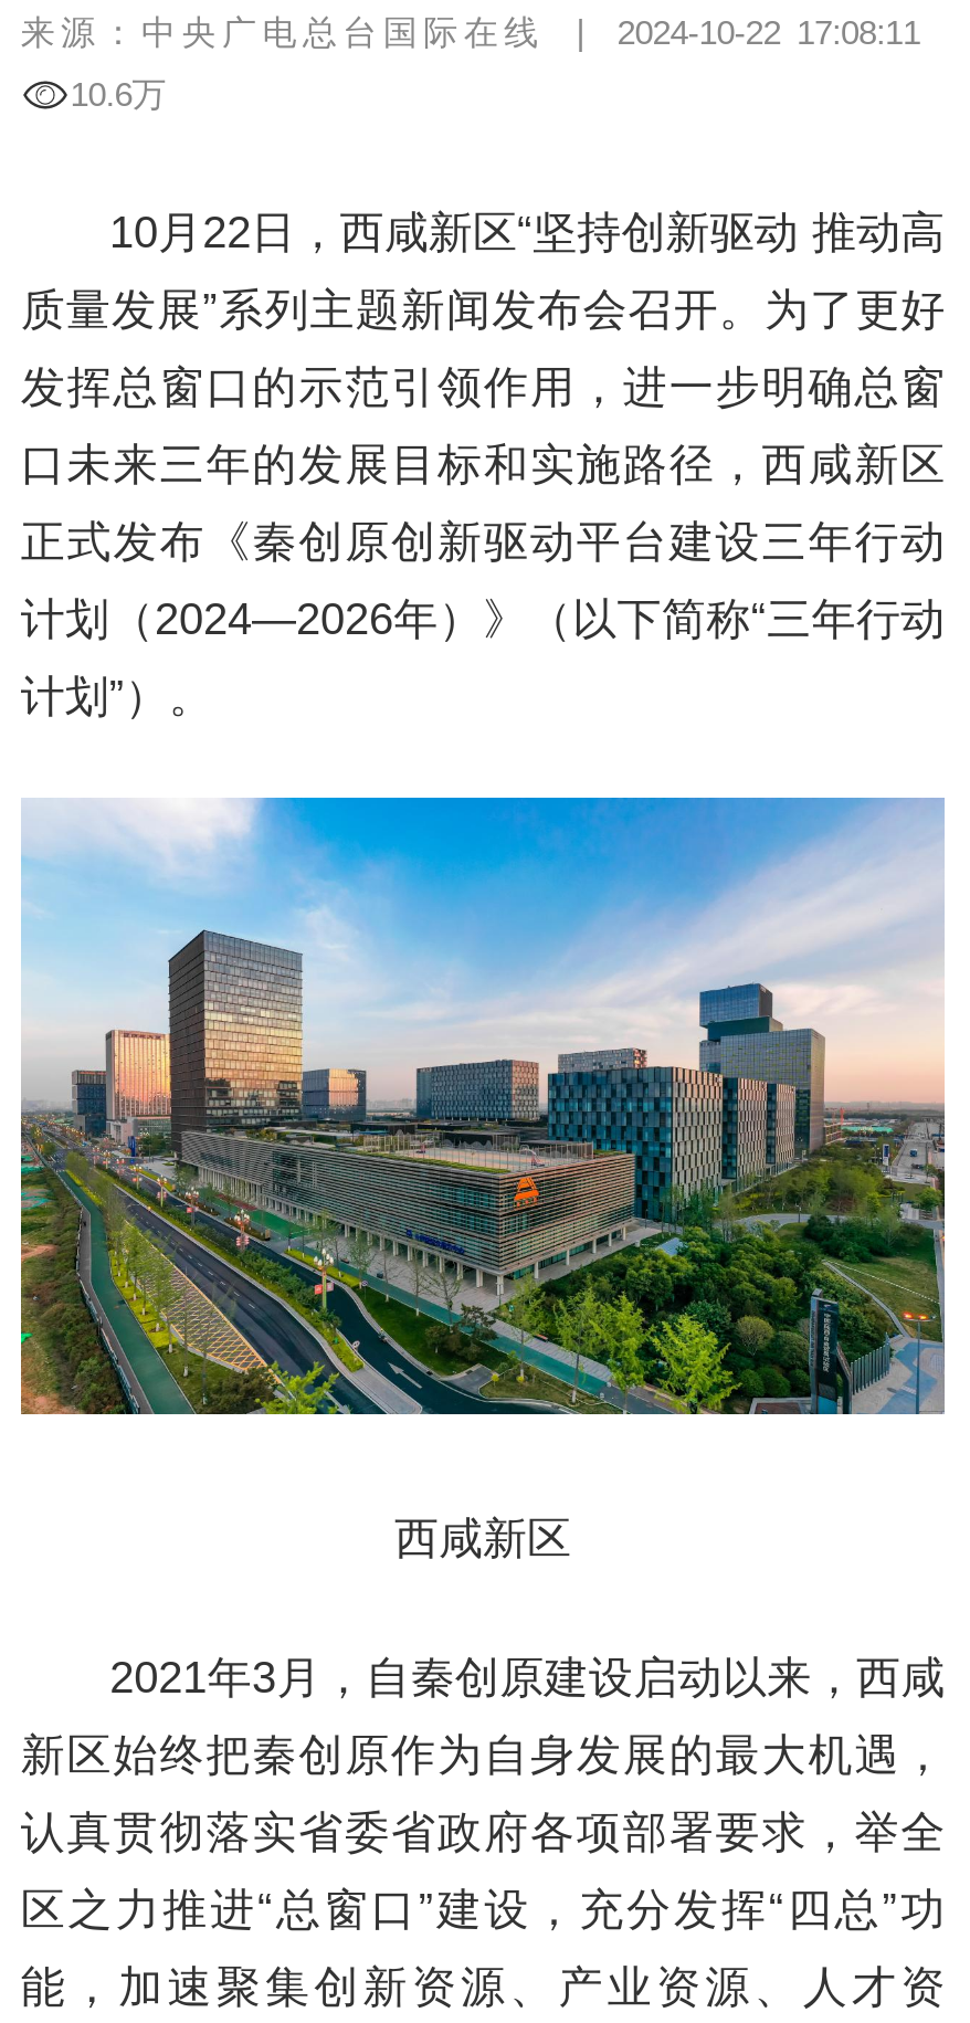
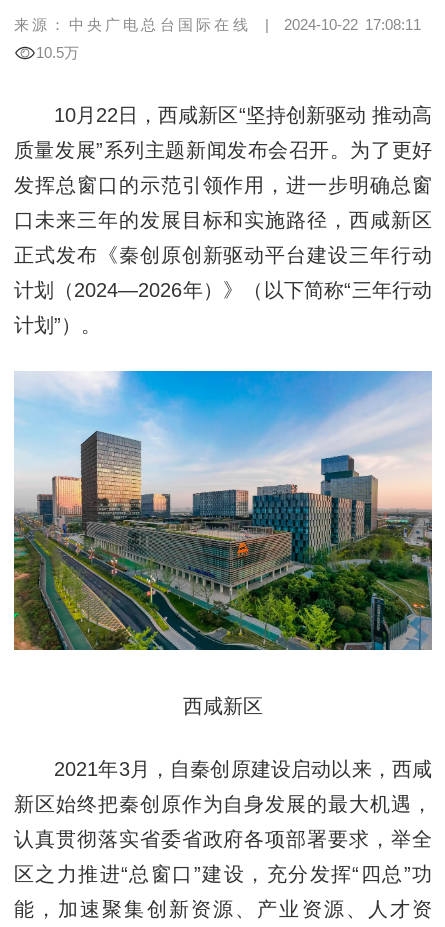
- 10.6万
+ 10.5万
